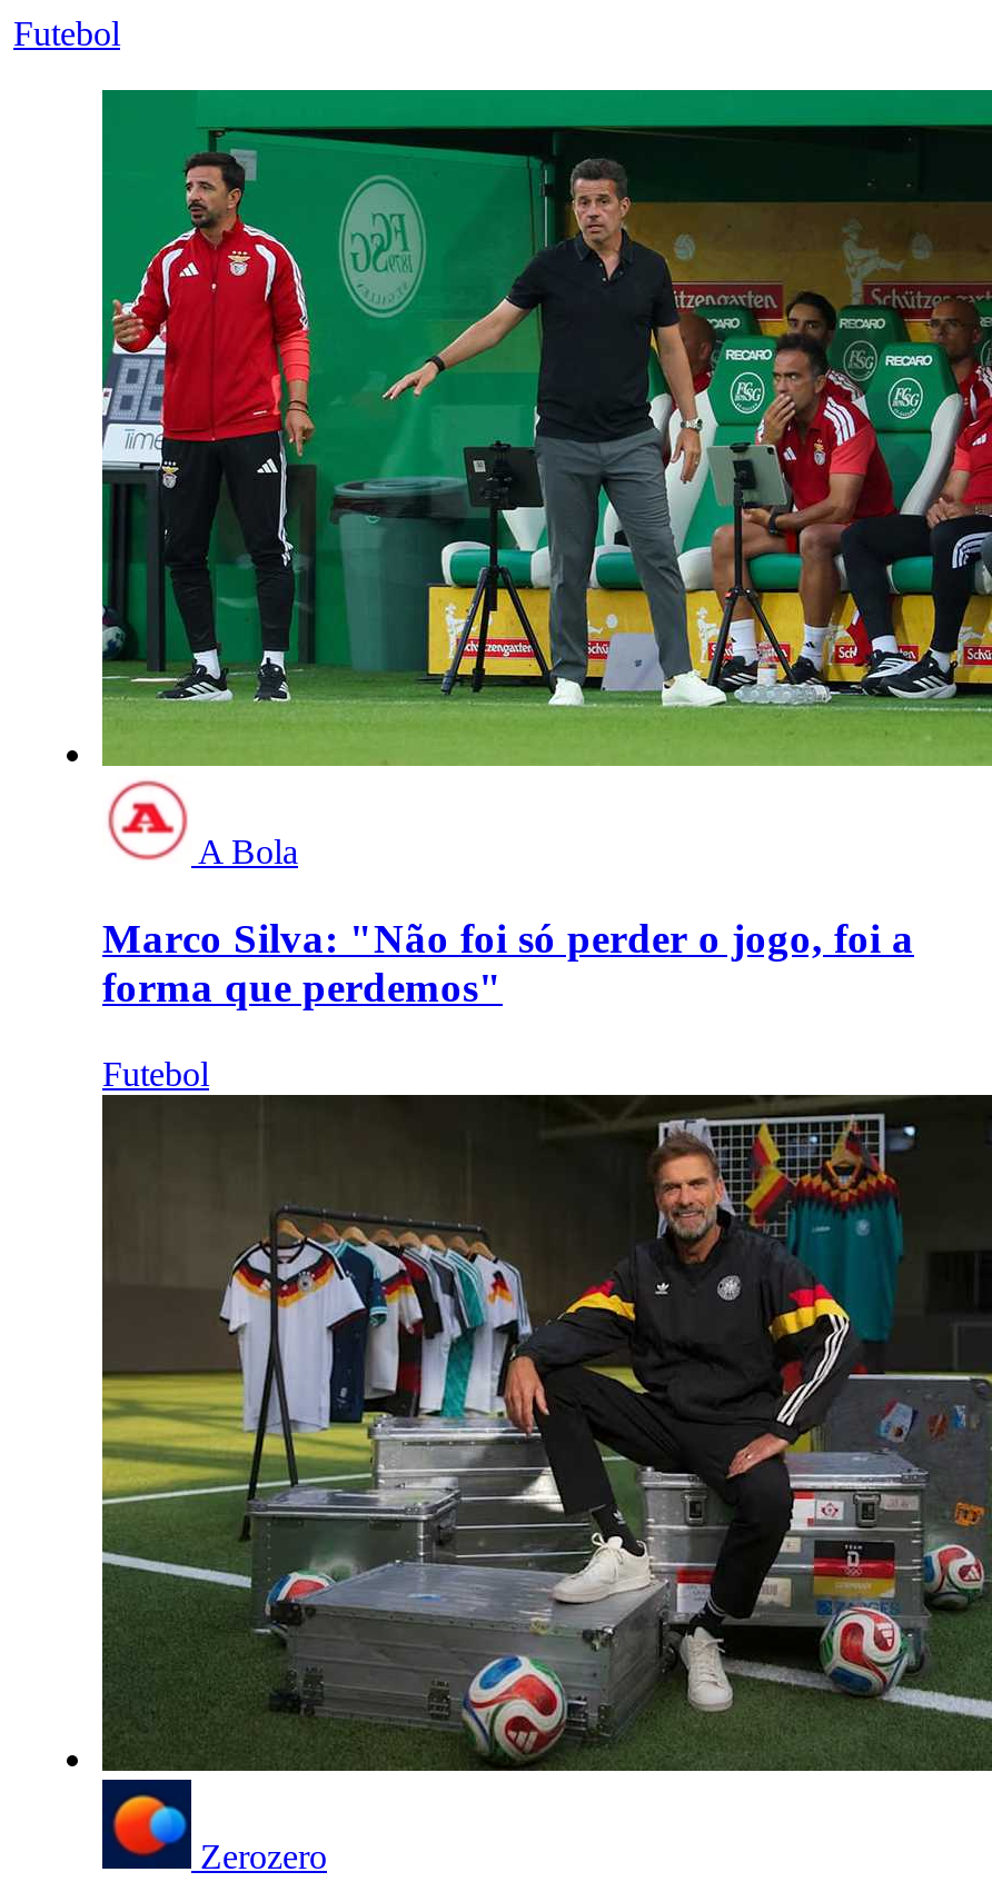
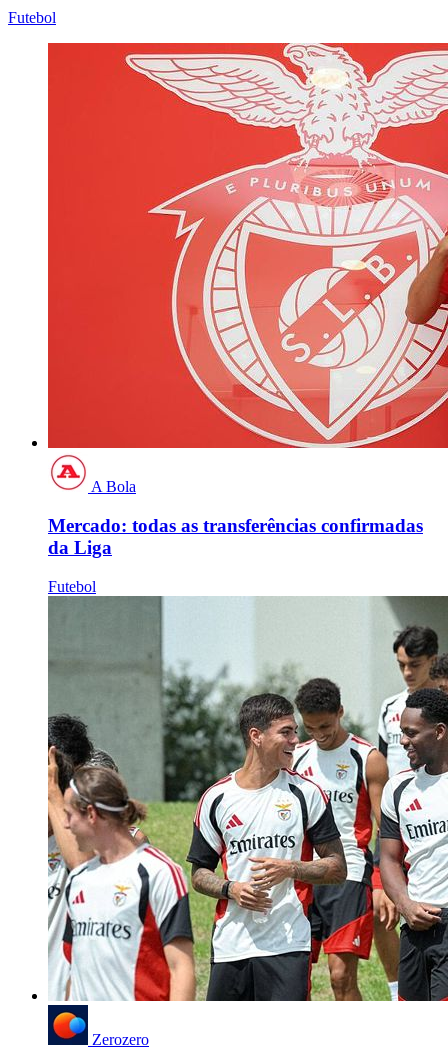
- [image]
+ [image]

- Marco Silva: "Não foi só perder o jogo, foi a
- forma que perdemos"
+ Mercado: todas as transferências confirmadas
+ da Liga

- [image]
+ [image]
